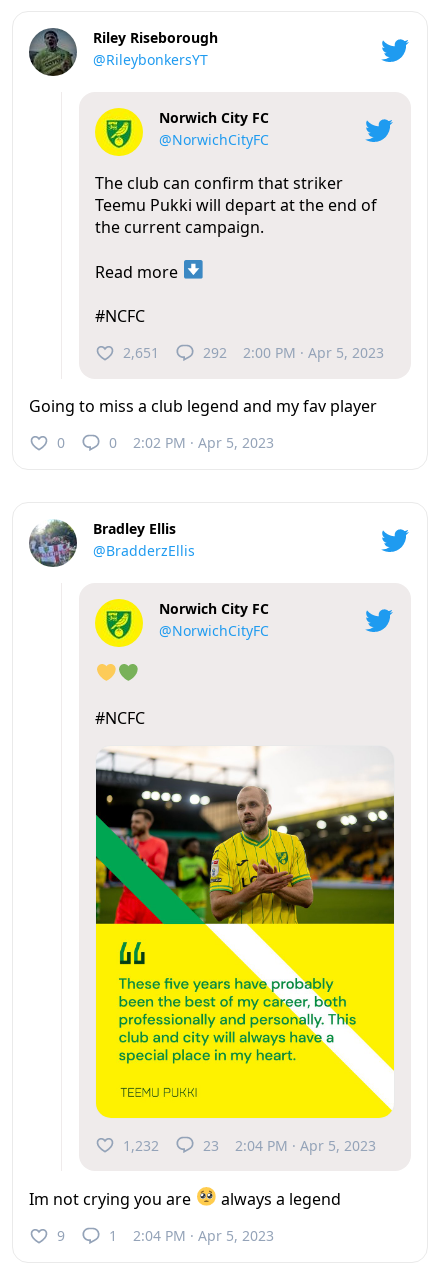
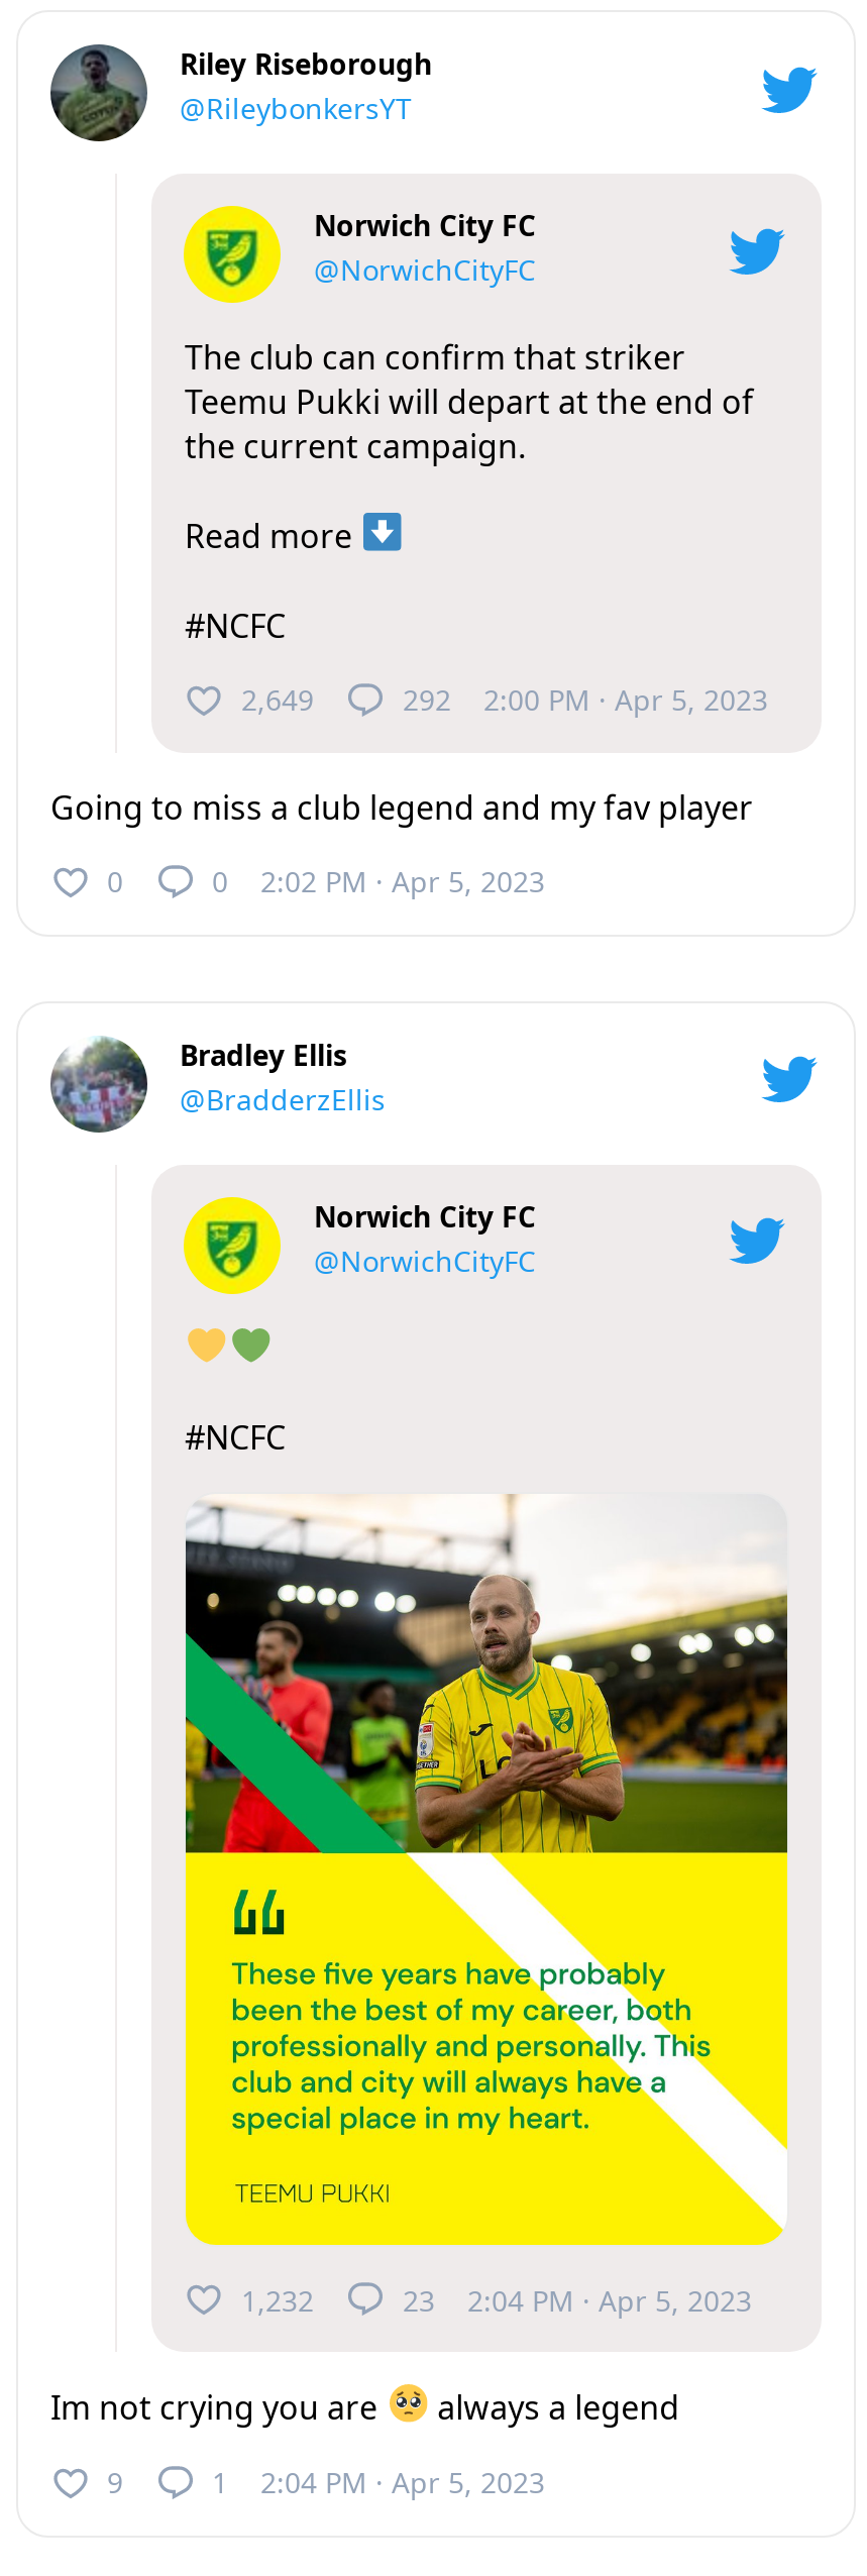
- 2,651
+ 2,649
